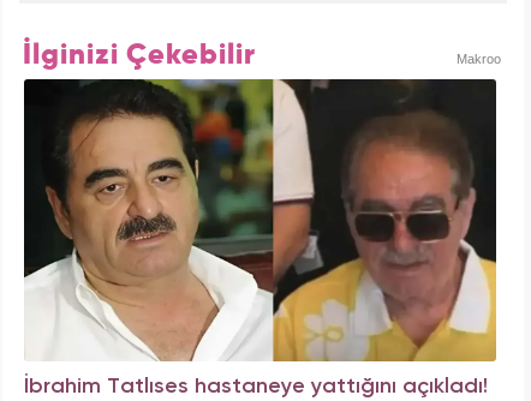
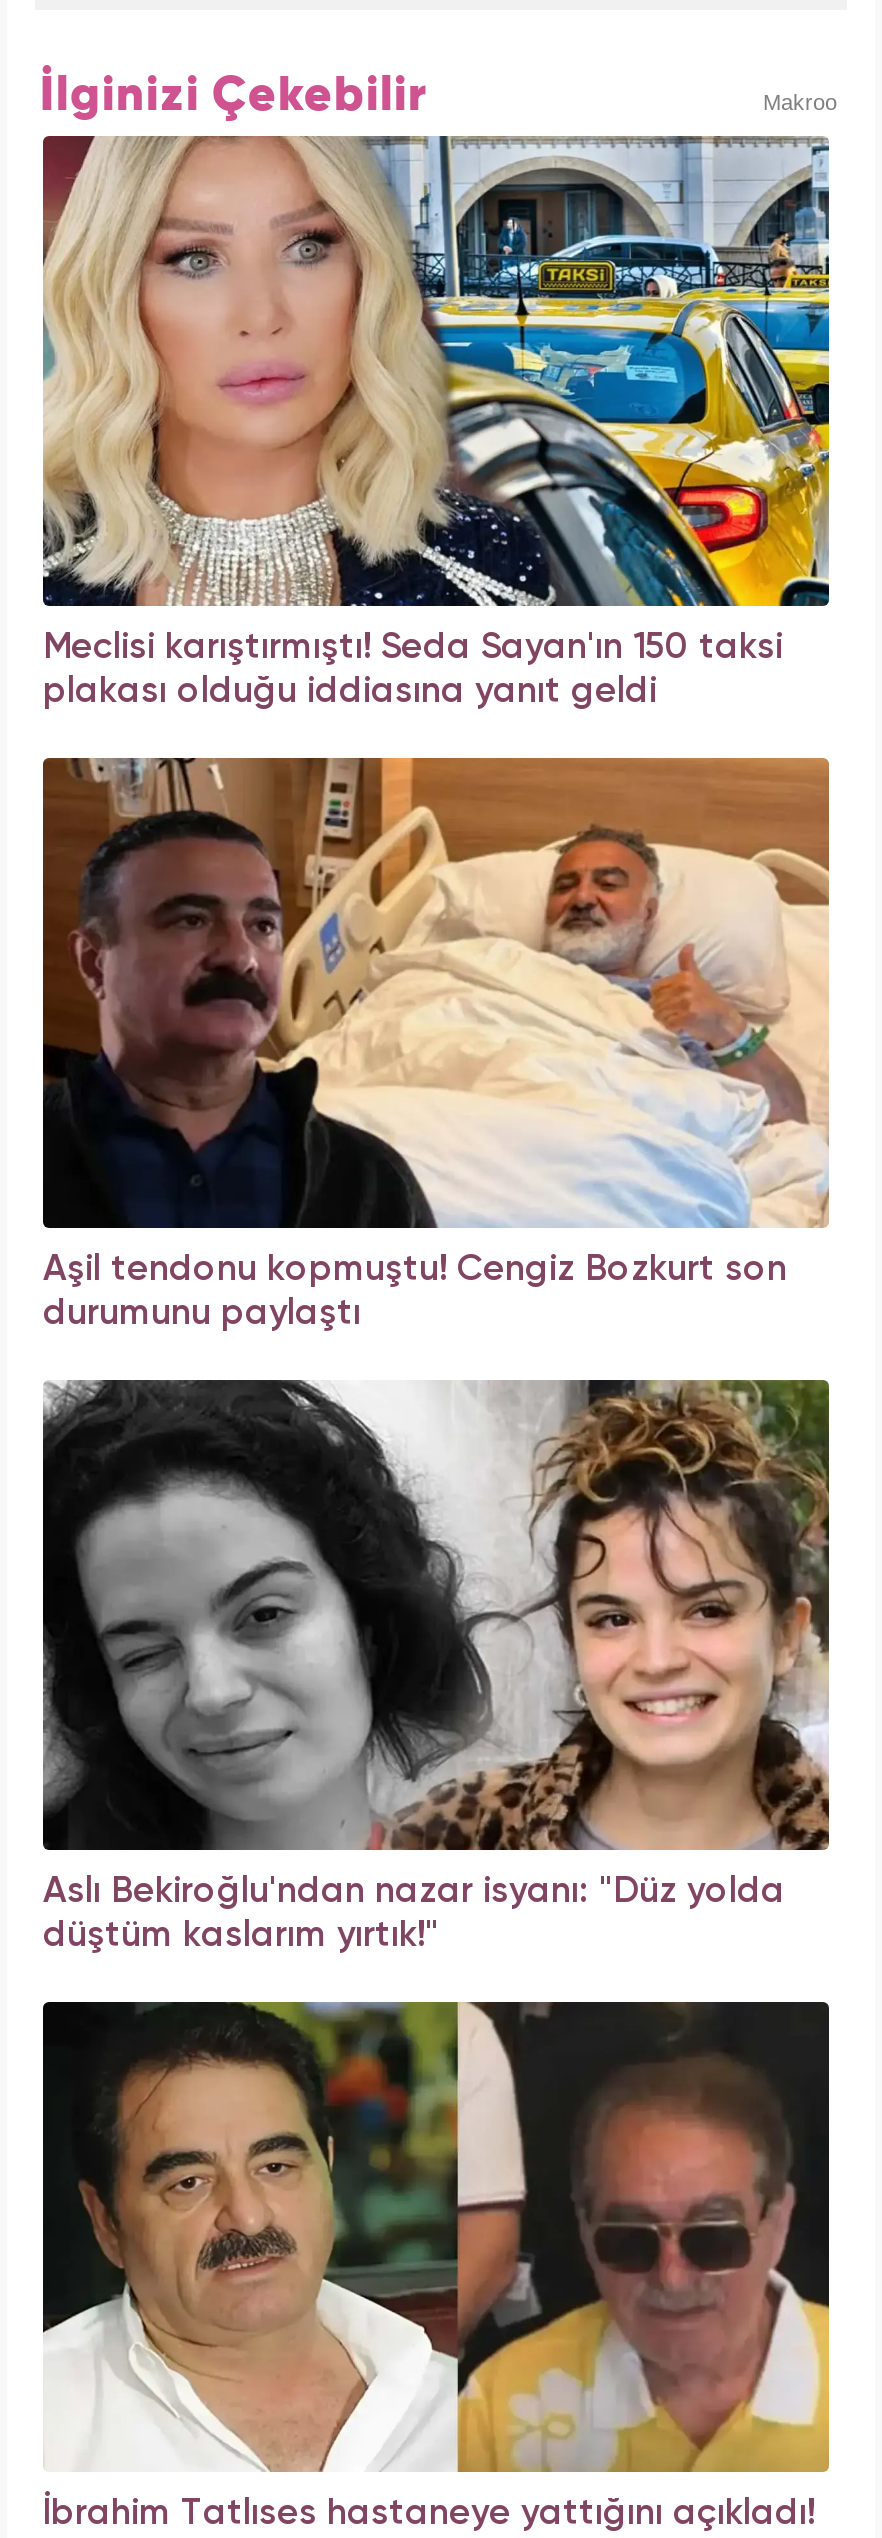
+ [image]
+ Meclisi karıştırmıştı! Seda Sayan'ın 150 taksi
+ plakası olduğu iddiasına yanıt geldi

+ [image]
+ Aşil tendonu kopmuştu! Cengiz Bozkurt son
+ durumunu paylaştı

+ [image]
+ Aslı Bekiroğlu'ndan nazar isyanı: "Düz yolda
+ düştüm kaslarım yırtık!"
